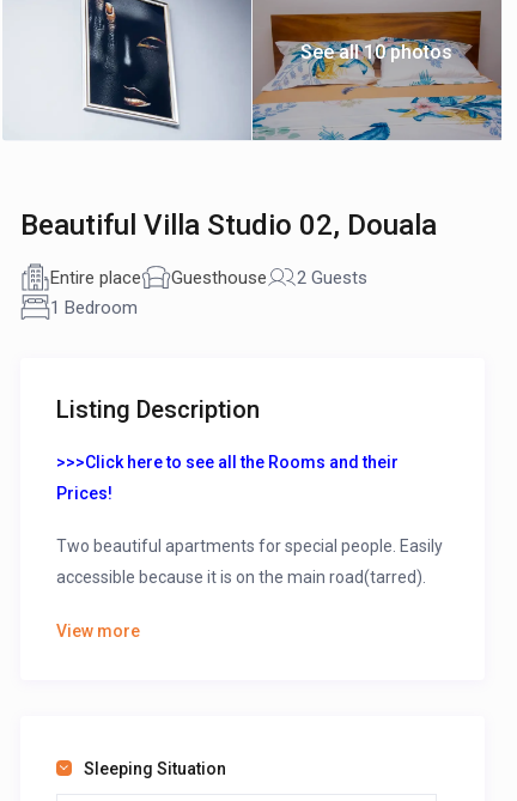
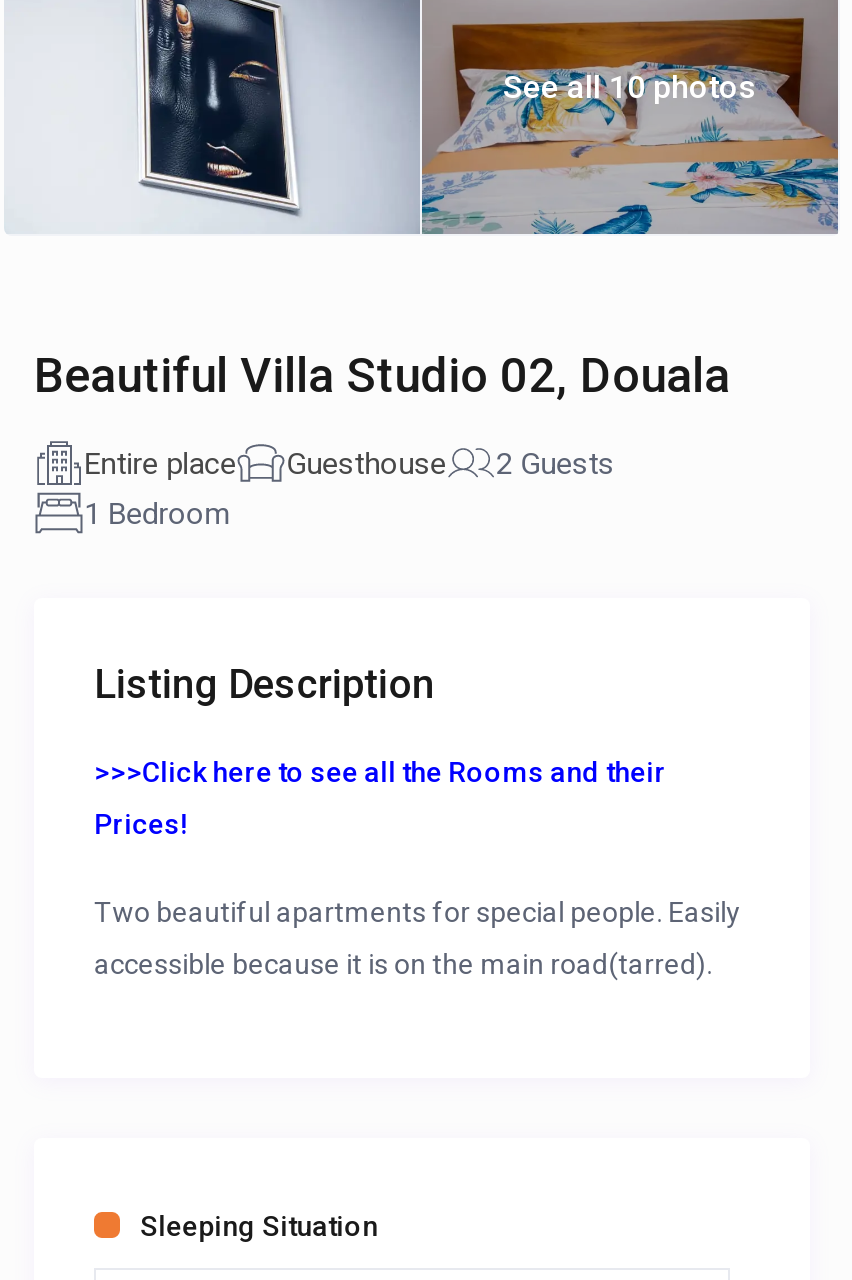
- View more
